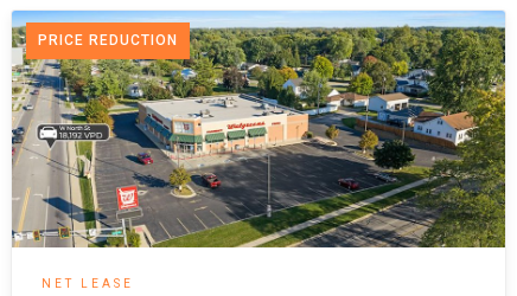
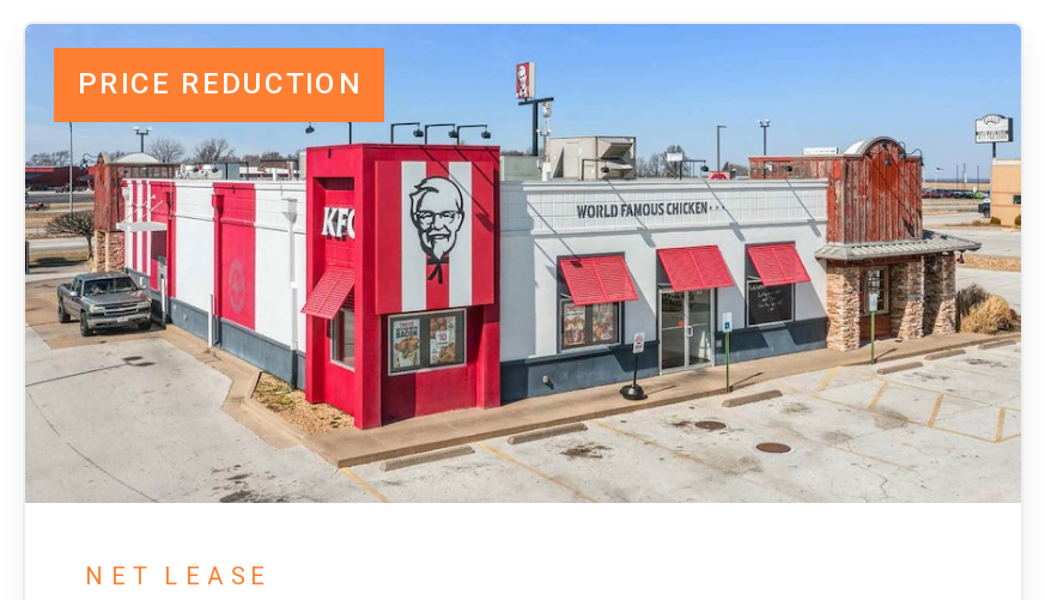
- [image]
+ [image]
